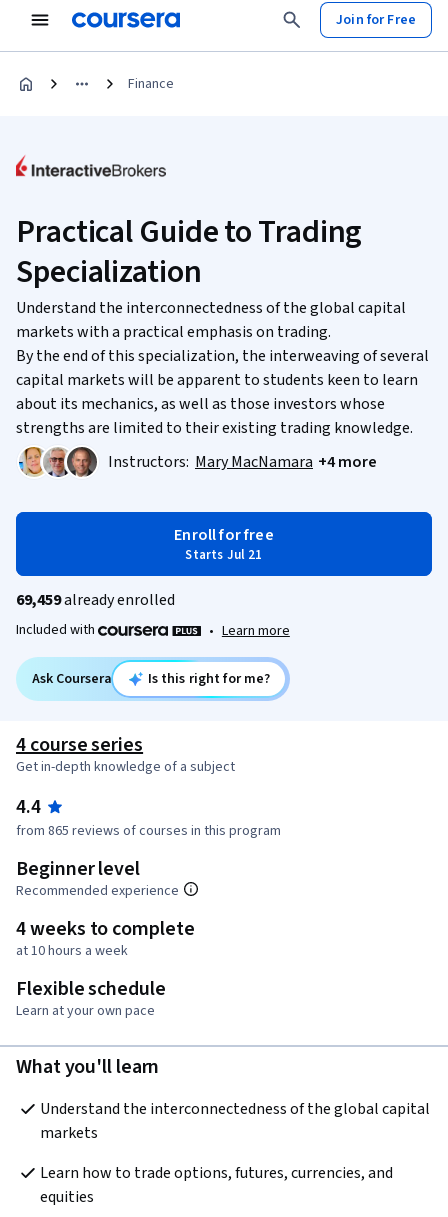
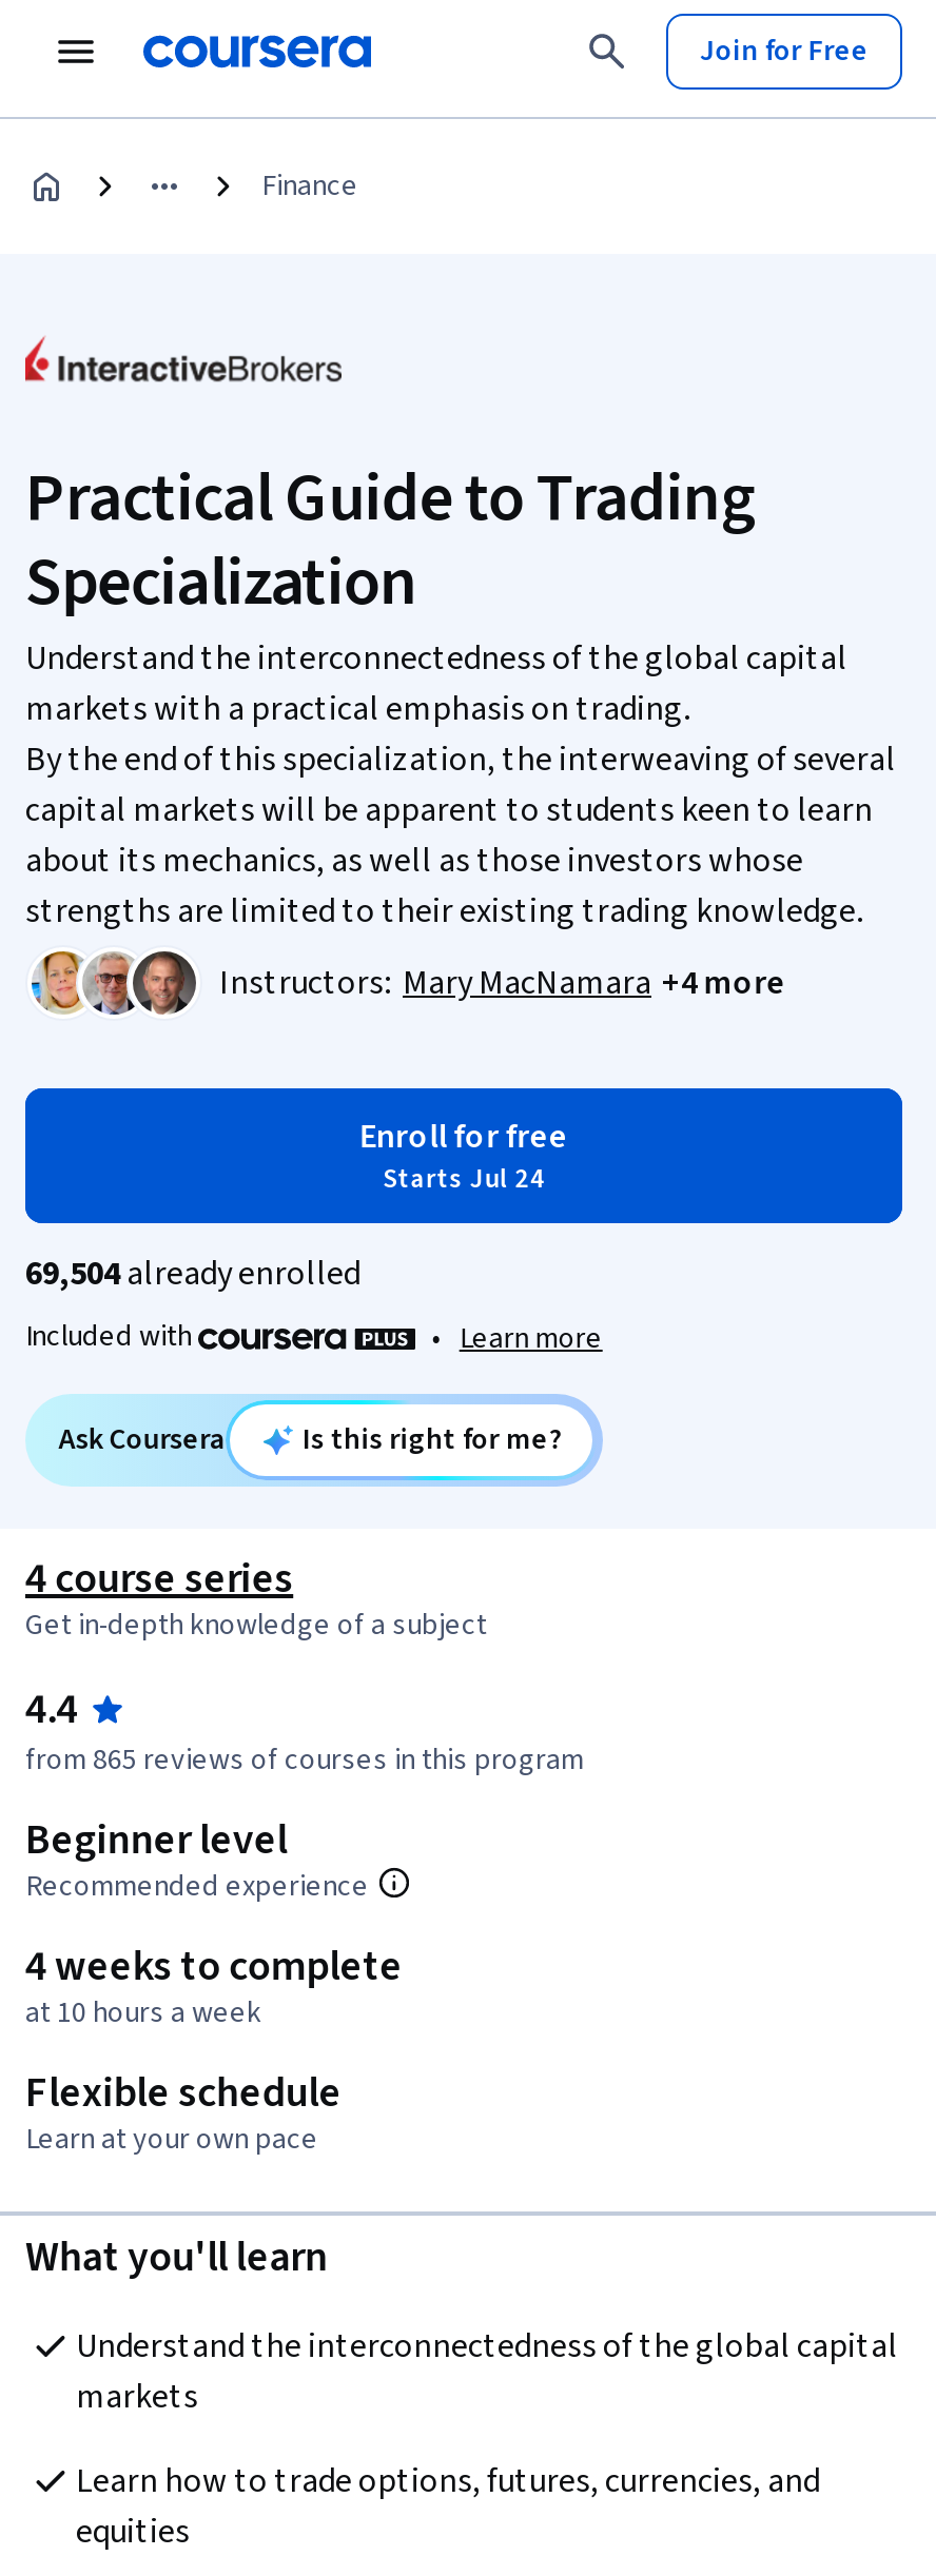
- Starts Jul 21
+ Starts Jul 24

- 69,459already enrolled
+ 69,504already enrolled
